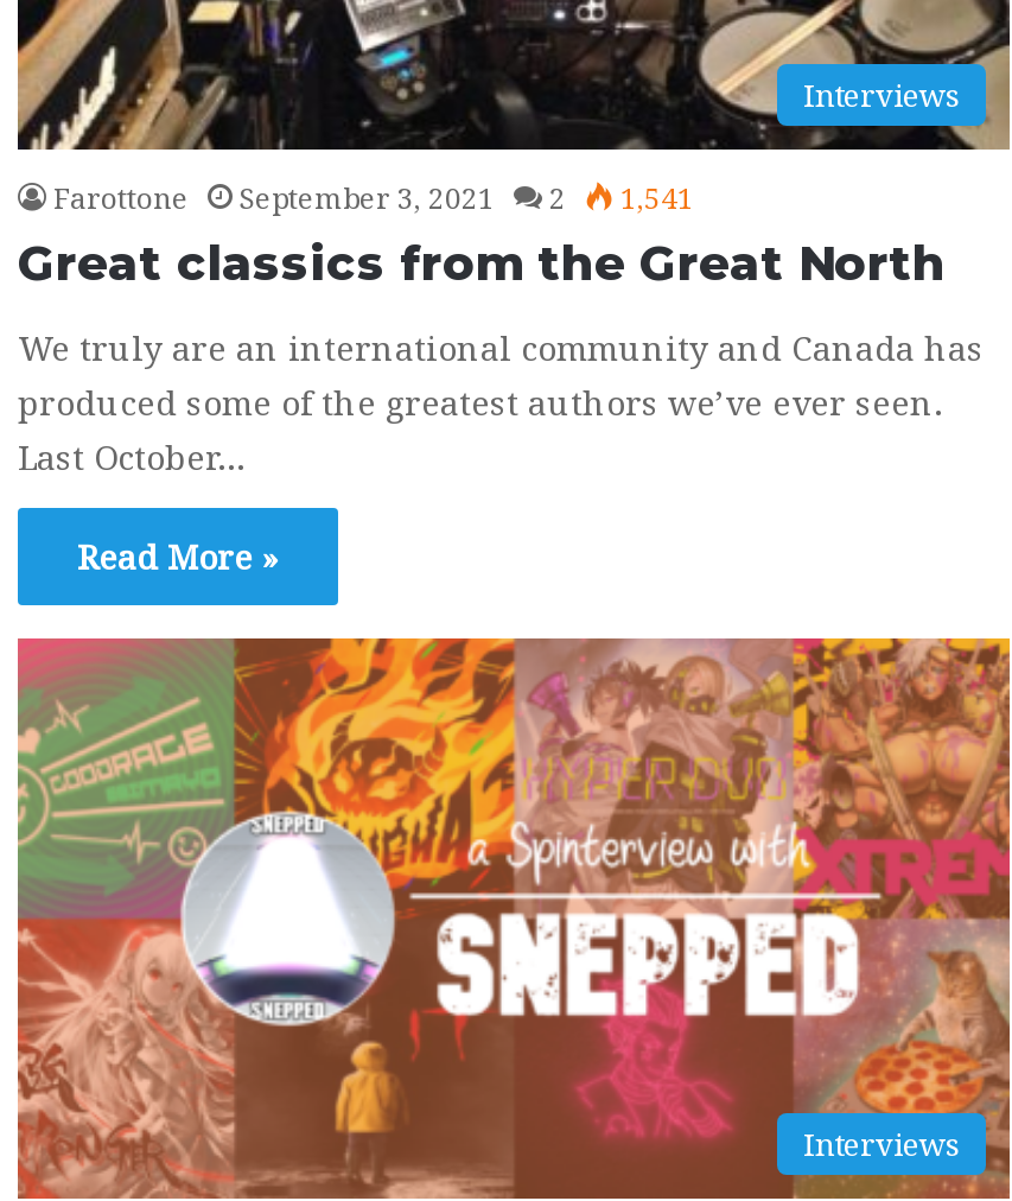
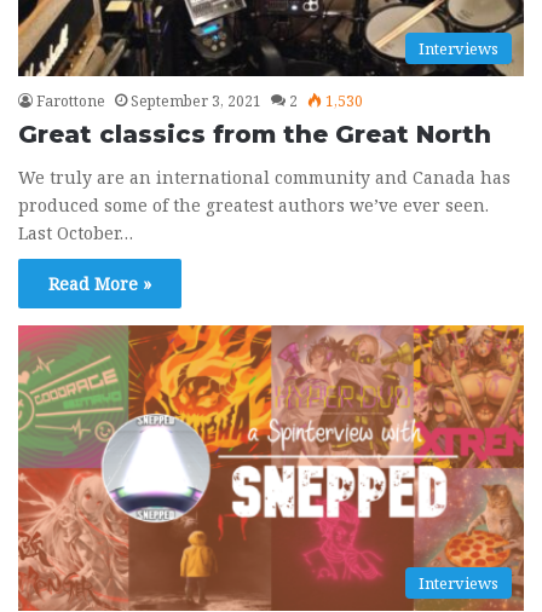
- Farottone September 3, 2021 2 1,541
+ Farottone September 3, 2021 2 1,530
